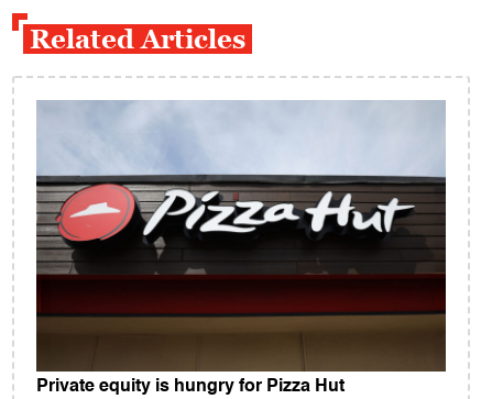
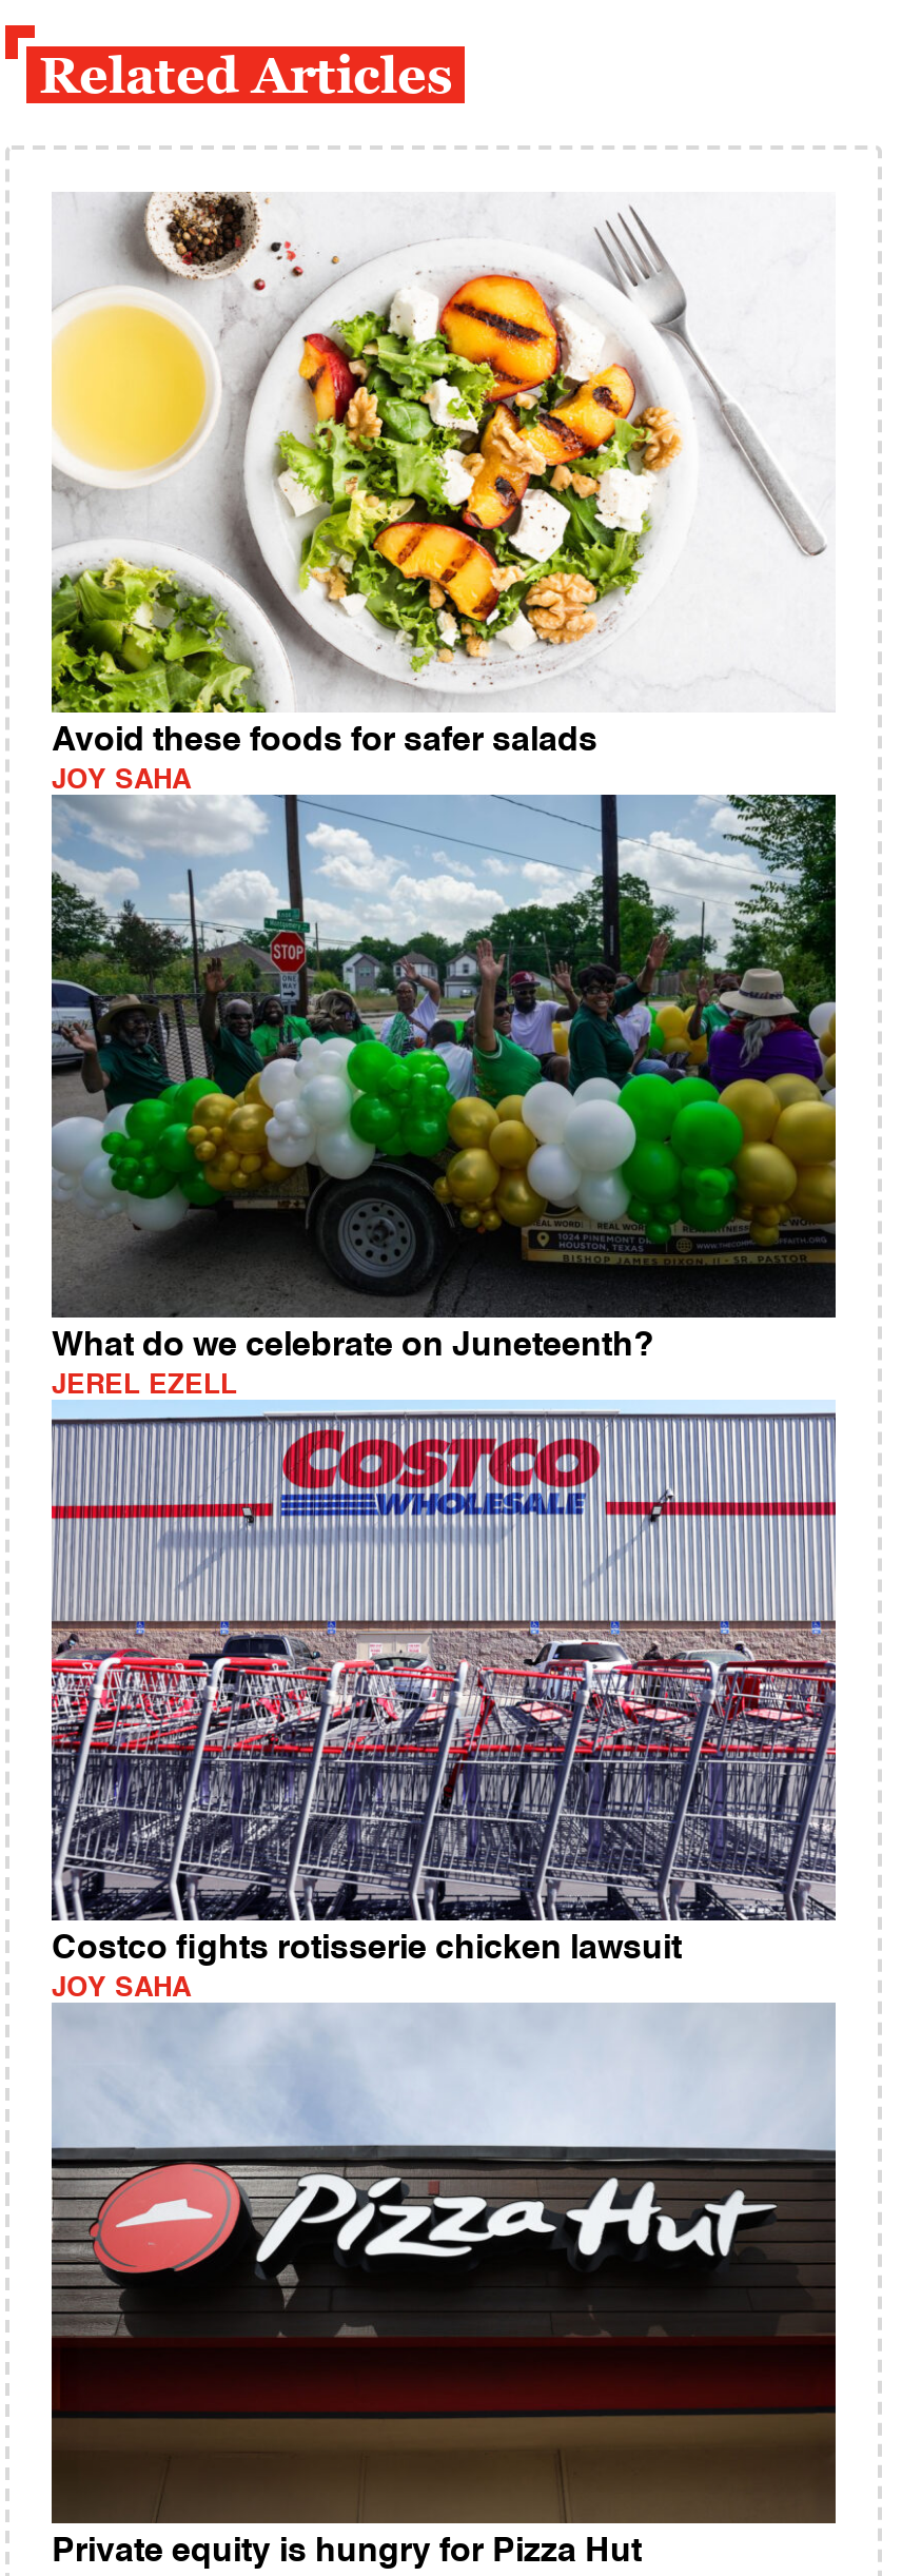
+ [image]
+ Avoid these foods for safer salads
+ JOY SAHA

+ [image]
+ What do we celebrate on Juneteenth?
+ JEREL EZELL

+ [image]
+ Costco fights rotisserie chicken lawsuit
+ JOY SAHA
